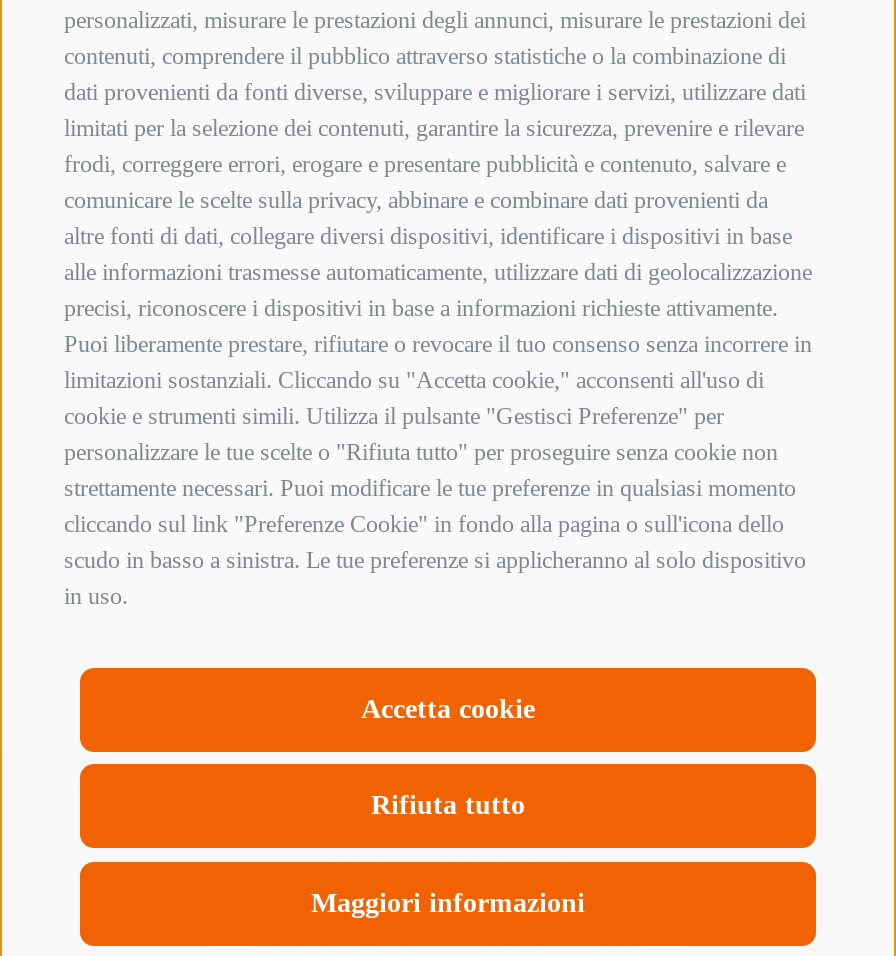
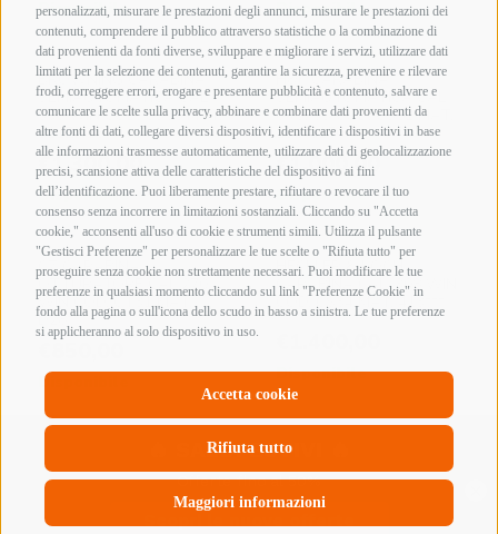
- precisi, riconoscere i dispositivi in base a informazioni richieste attivamente.
- Puoi liberamente prestare, rifiutare o revocare il tuo consenso senza incorrere in
- limitazioni sostanziali. Cliccando su "Accetta cookie," acconsenti all'uso di
- cookie e strumenti simili. Utilizza il pulsante "Gestisci Preferenze" per
- personalizzare le tue scelte o "Rifiuta tutto" per proseguire senza cookie non
- strettamente necessari. Puoi modificare le tue preferenze in qualsiasi momento
- cliccando sul link "Preferenze Cookie" in fondo alla pagina o sull'icona dello
- scudo in basso a sinistra. Le tue preferenze si applicheranno al solo dispositivo
- in uso.
+ precisi, scansione attiva delle caratteristiche del dispositivo ai fini
+ dell’identificazione. Puoi liberamente prestare, rifiutare o revocare il tuo
+ consenso senza incorrere in limitazioni sostanziali. Cliccando su "Accetta
+ cookie," acconsenti all'uso di cookie e strumenti simili. Utilizza il pulsante
+ "Gestisci Preferenze" per personalizzare le tue scelte o "Rifiuta tutto" per
+ proseguire senza cookie non strettamente necessari. Puoi modificare le tue
+ preferenze in qualsiasi momento cliccando sul link "Preferenze Cookie" in
+ fondo alla pagina o sull'icona dello scudo in basso a sinistra. Le tue preferenze
+ si applicheranno al solo dispositivo in uso.
